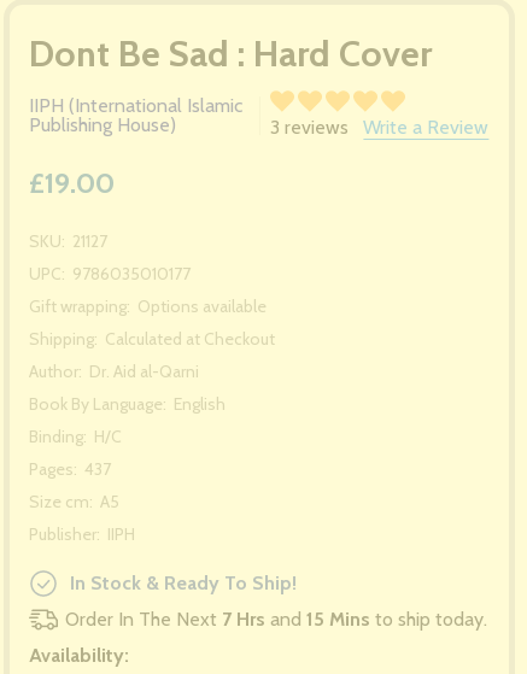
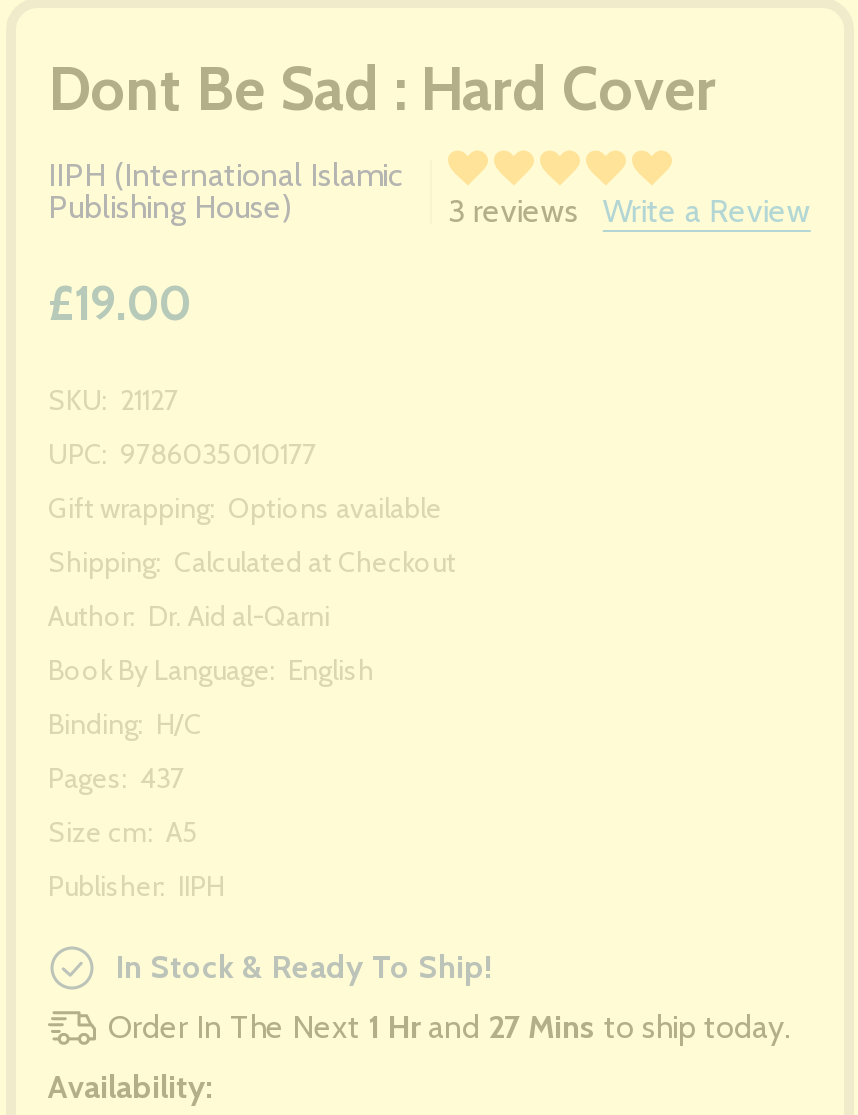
- Order In The Next 7 Hrs and 15 Mins to ship today.
+ Order In The Next 1 Hr and 27 Mins to ship today.
